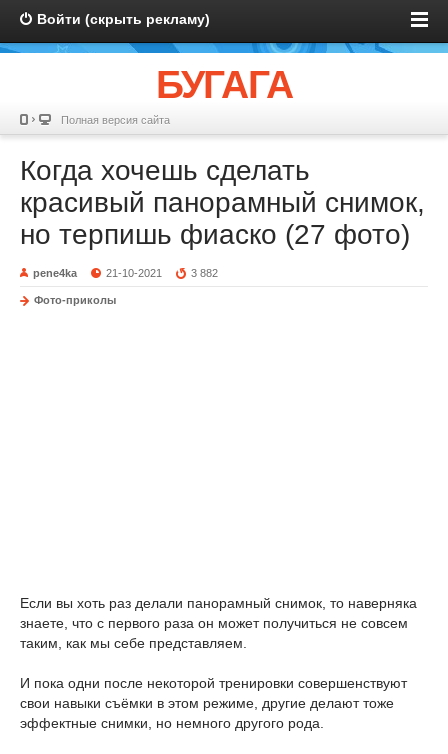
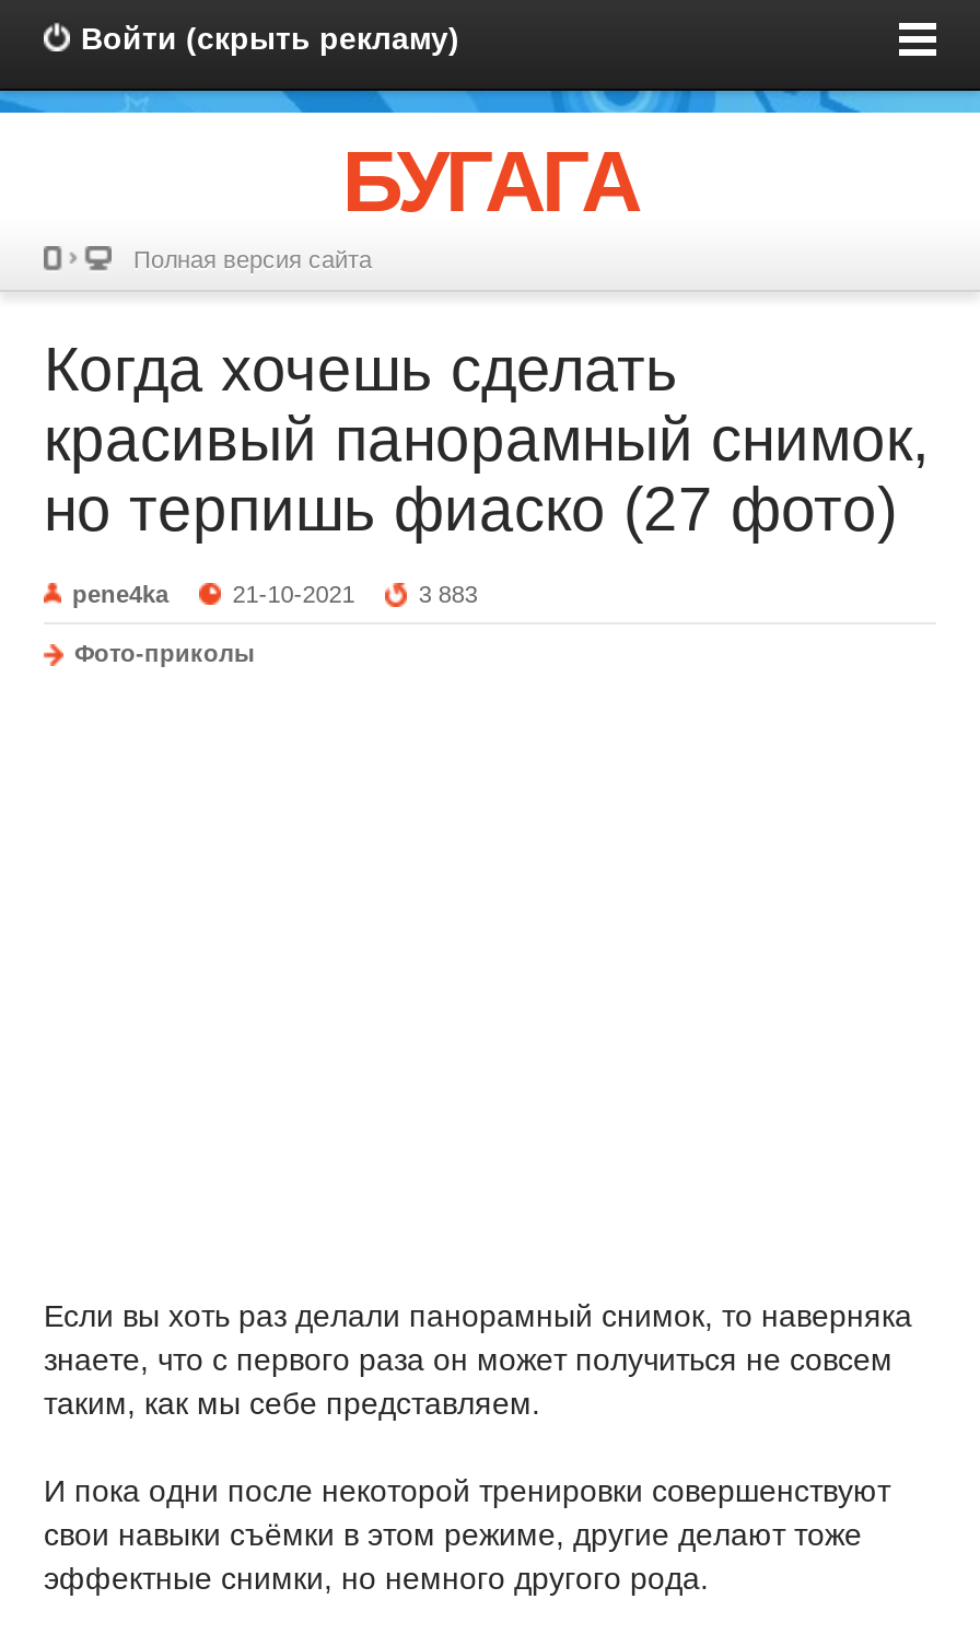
- 3 882
+ 3 883
